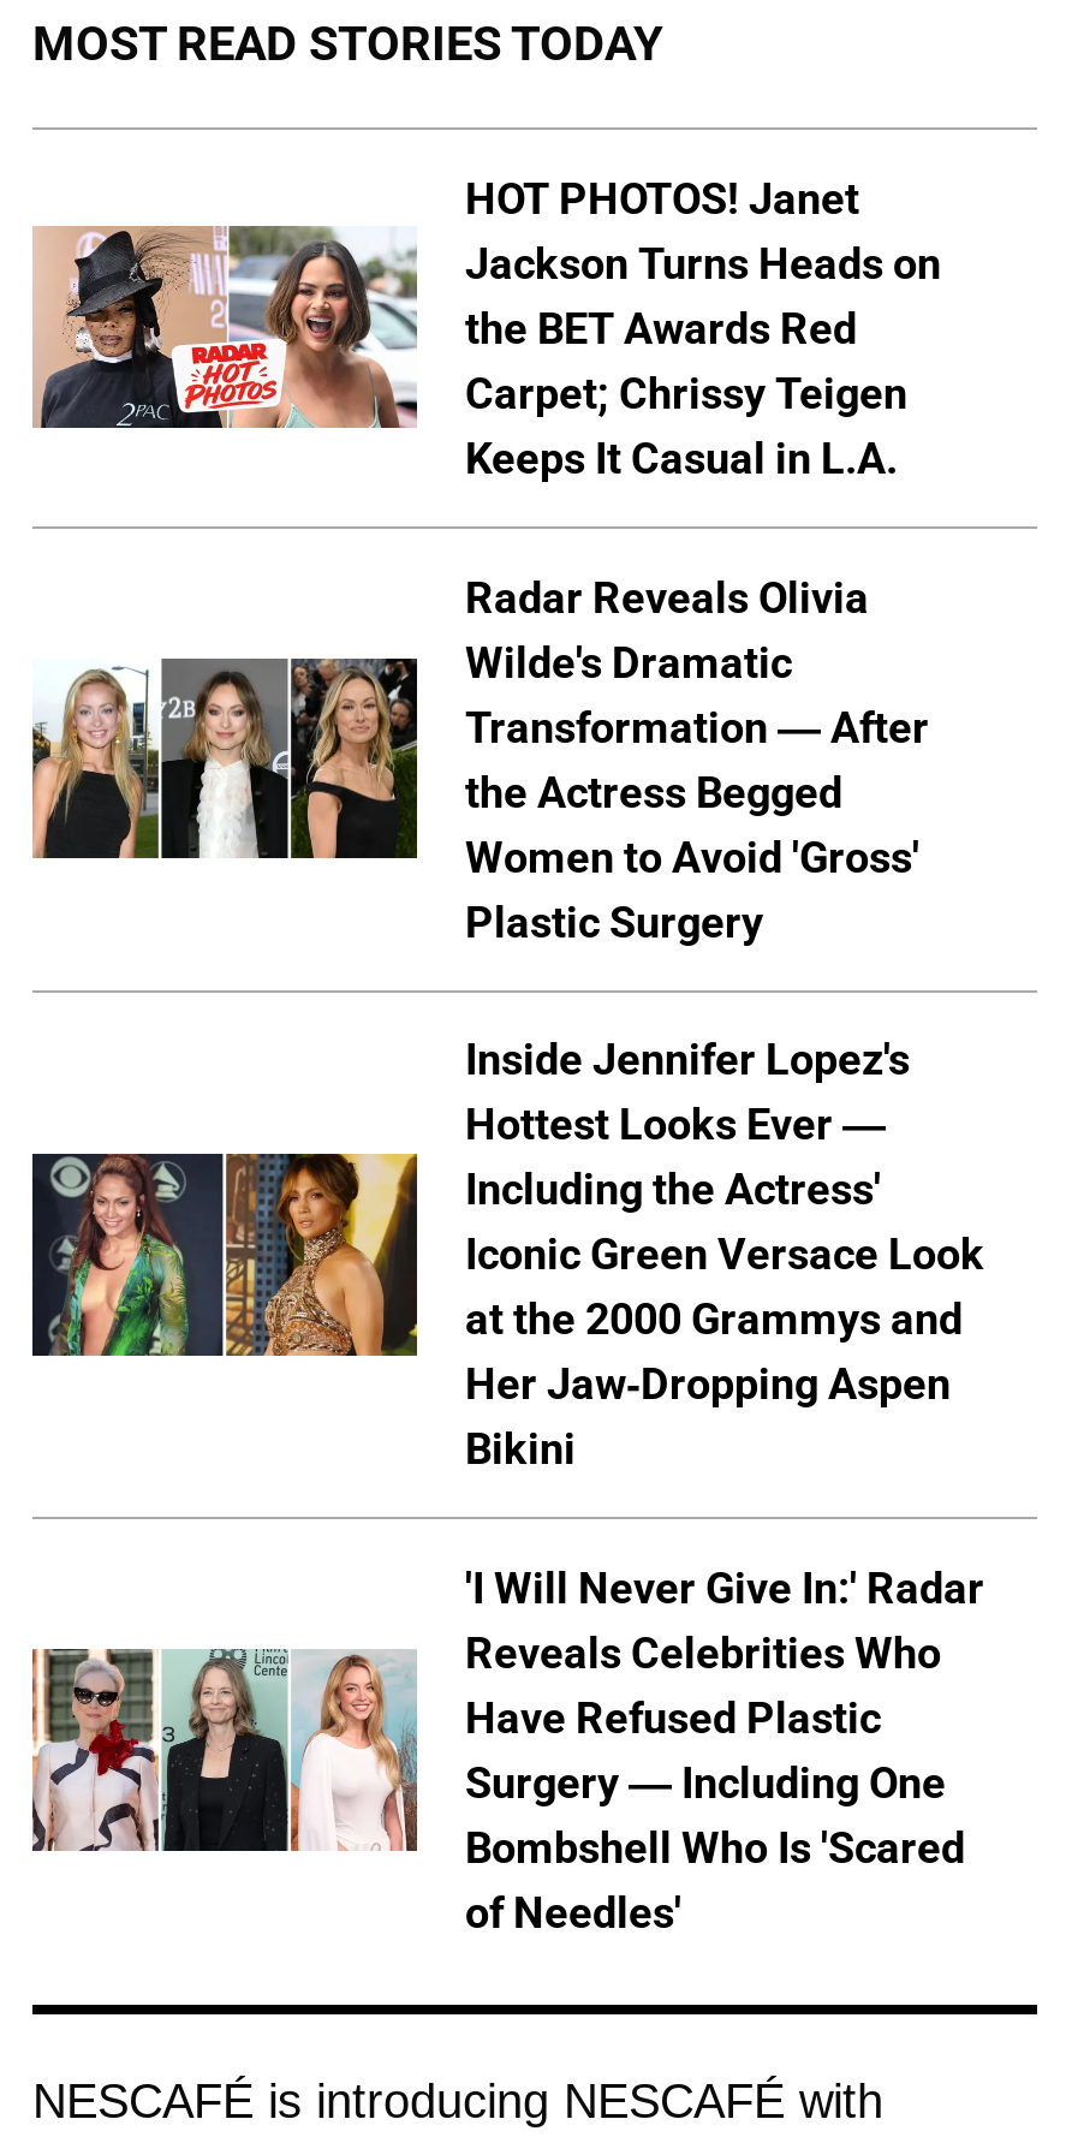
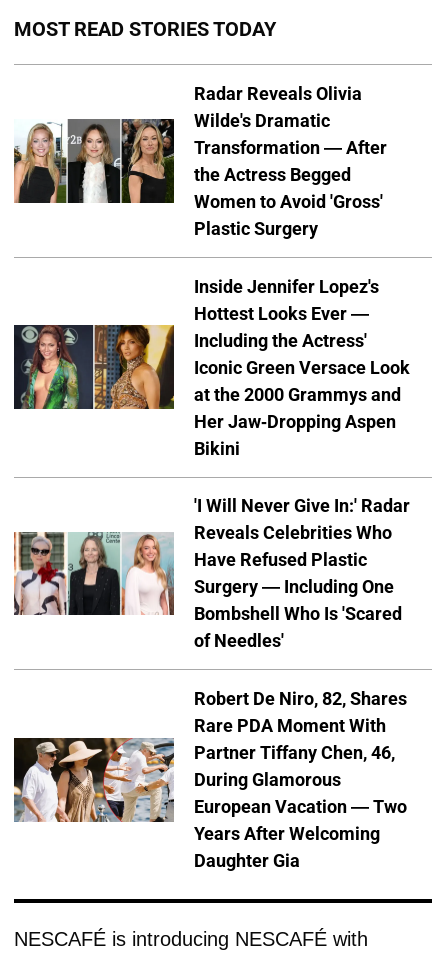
- [image]
- HOT PHOTOS! Janet
- Jackson Turns Heads on
- the BET Awards Red
- Carpet; Chrissy Teigen
- Keeps It Casual in L.A.

moved up: [image] | Radar Reveals Olivia | Wilde's Dramatic | ... | Bombshell Who Is 'Scared | of Needles'

+ [image]
+ Robert De Niro, 82, Shares
+ Rare PDA Moment With
+ Partner Tiffany Chen, 46,
+ During Glamorous
+ European Vacation — Two
+ Years After Welcoming
+ Daughter Gia
